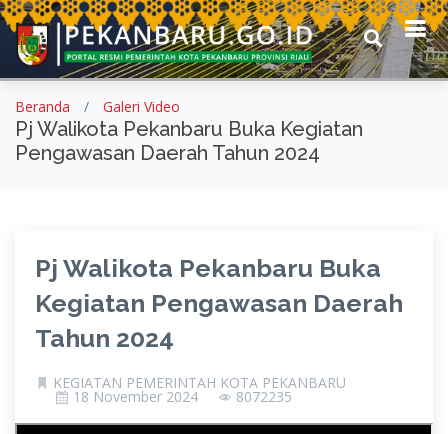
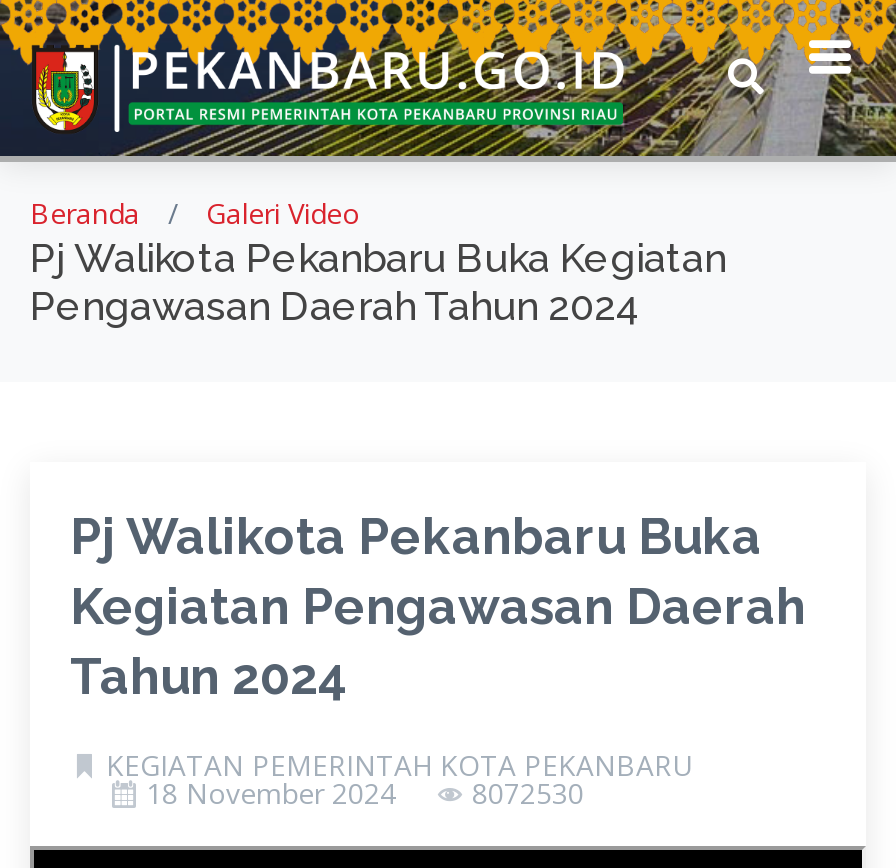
- 18 November 2024 8072235
+ 18 November 2024 8072530
